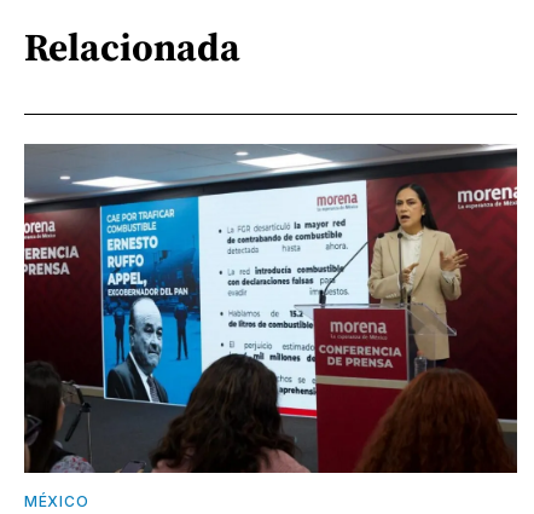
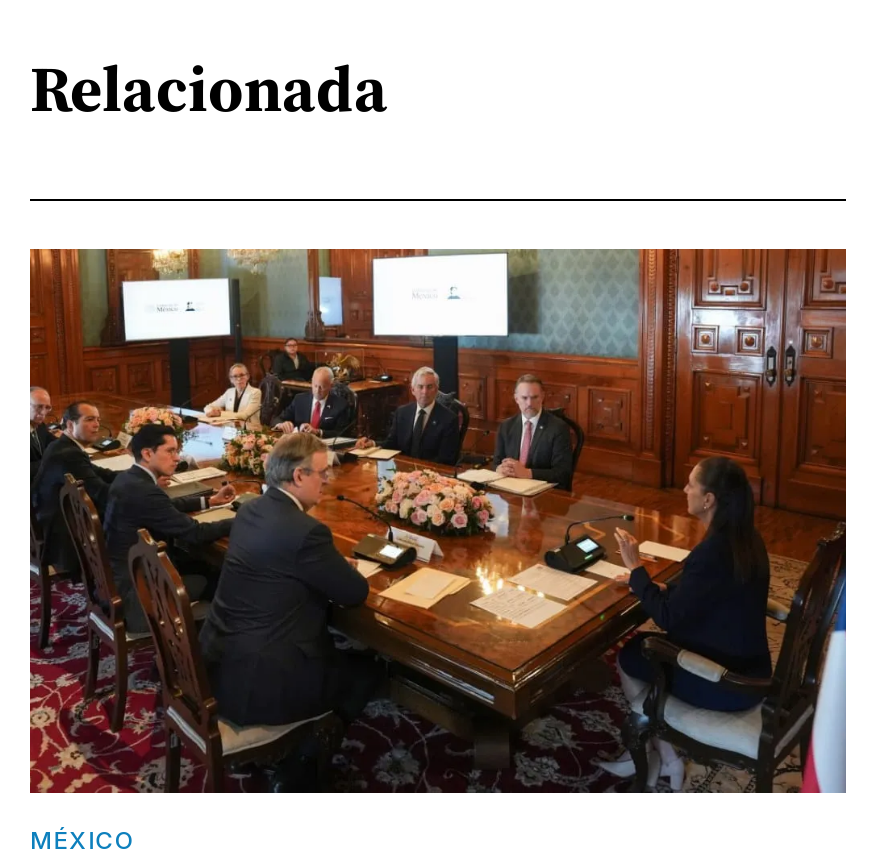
- [image]
+ [image]
